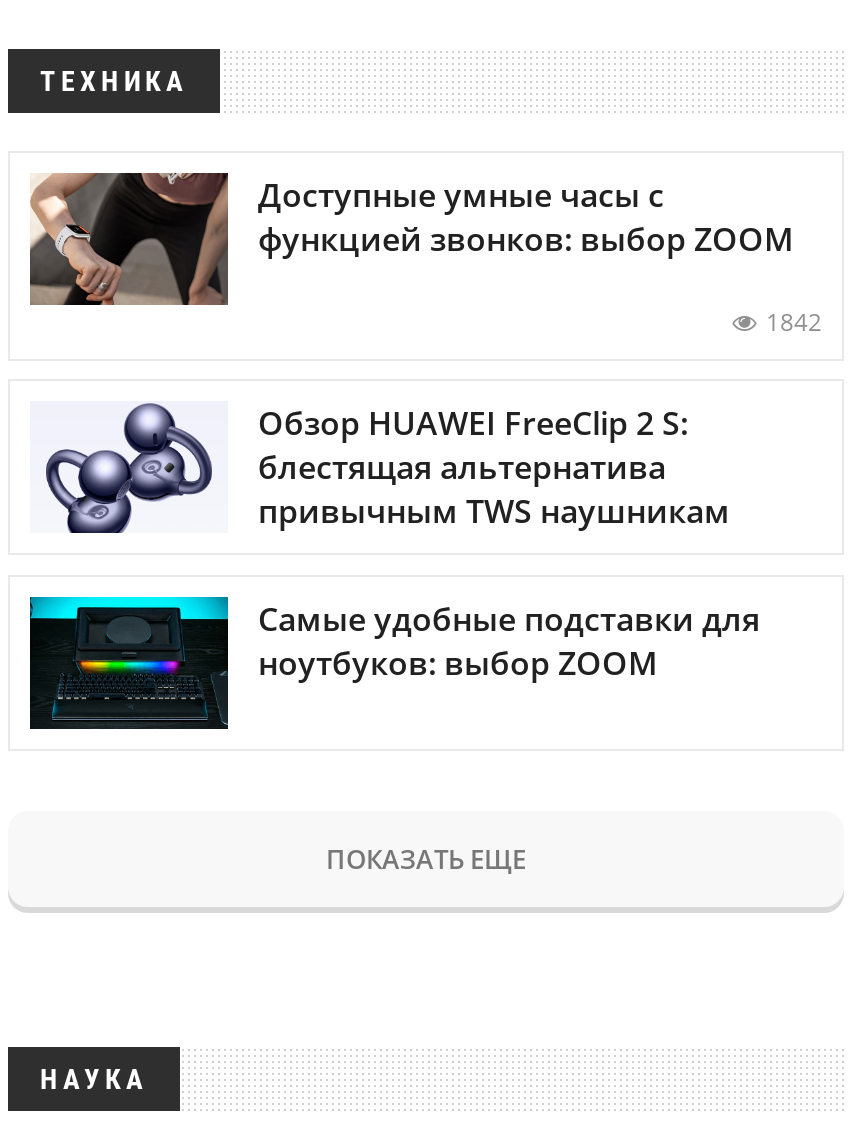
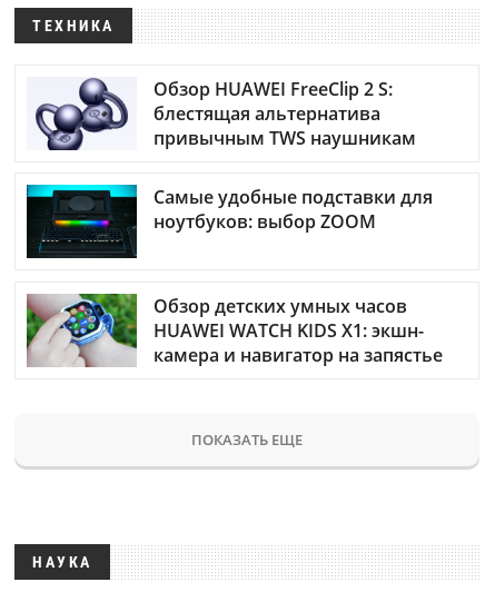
- [image]
- Доступные умные часы с
- функцией звонков: выбор ZOOM
- 1842

moved up: [image] | Обзор HUAWEI FreeClip 2 S: | блестящая альтернатива | привычным TWS наушникам | Самые удобные подставки для | ноутбуков: выбор ZOOM

+ [image]
+ Обзор детских умных часов
+ HUAWEI WATCH KIDS X1: экшн-
+ камера и навигатор на запястье
